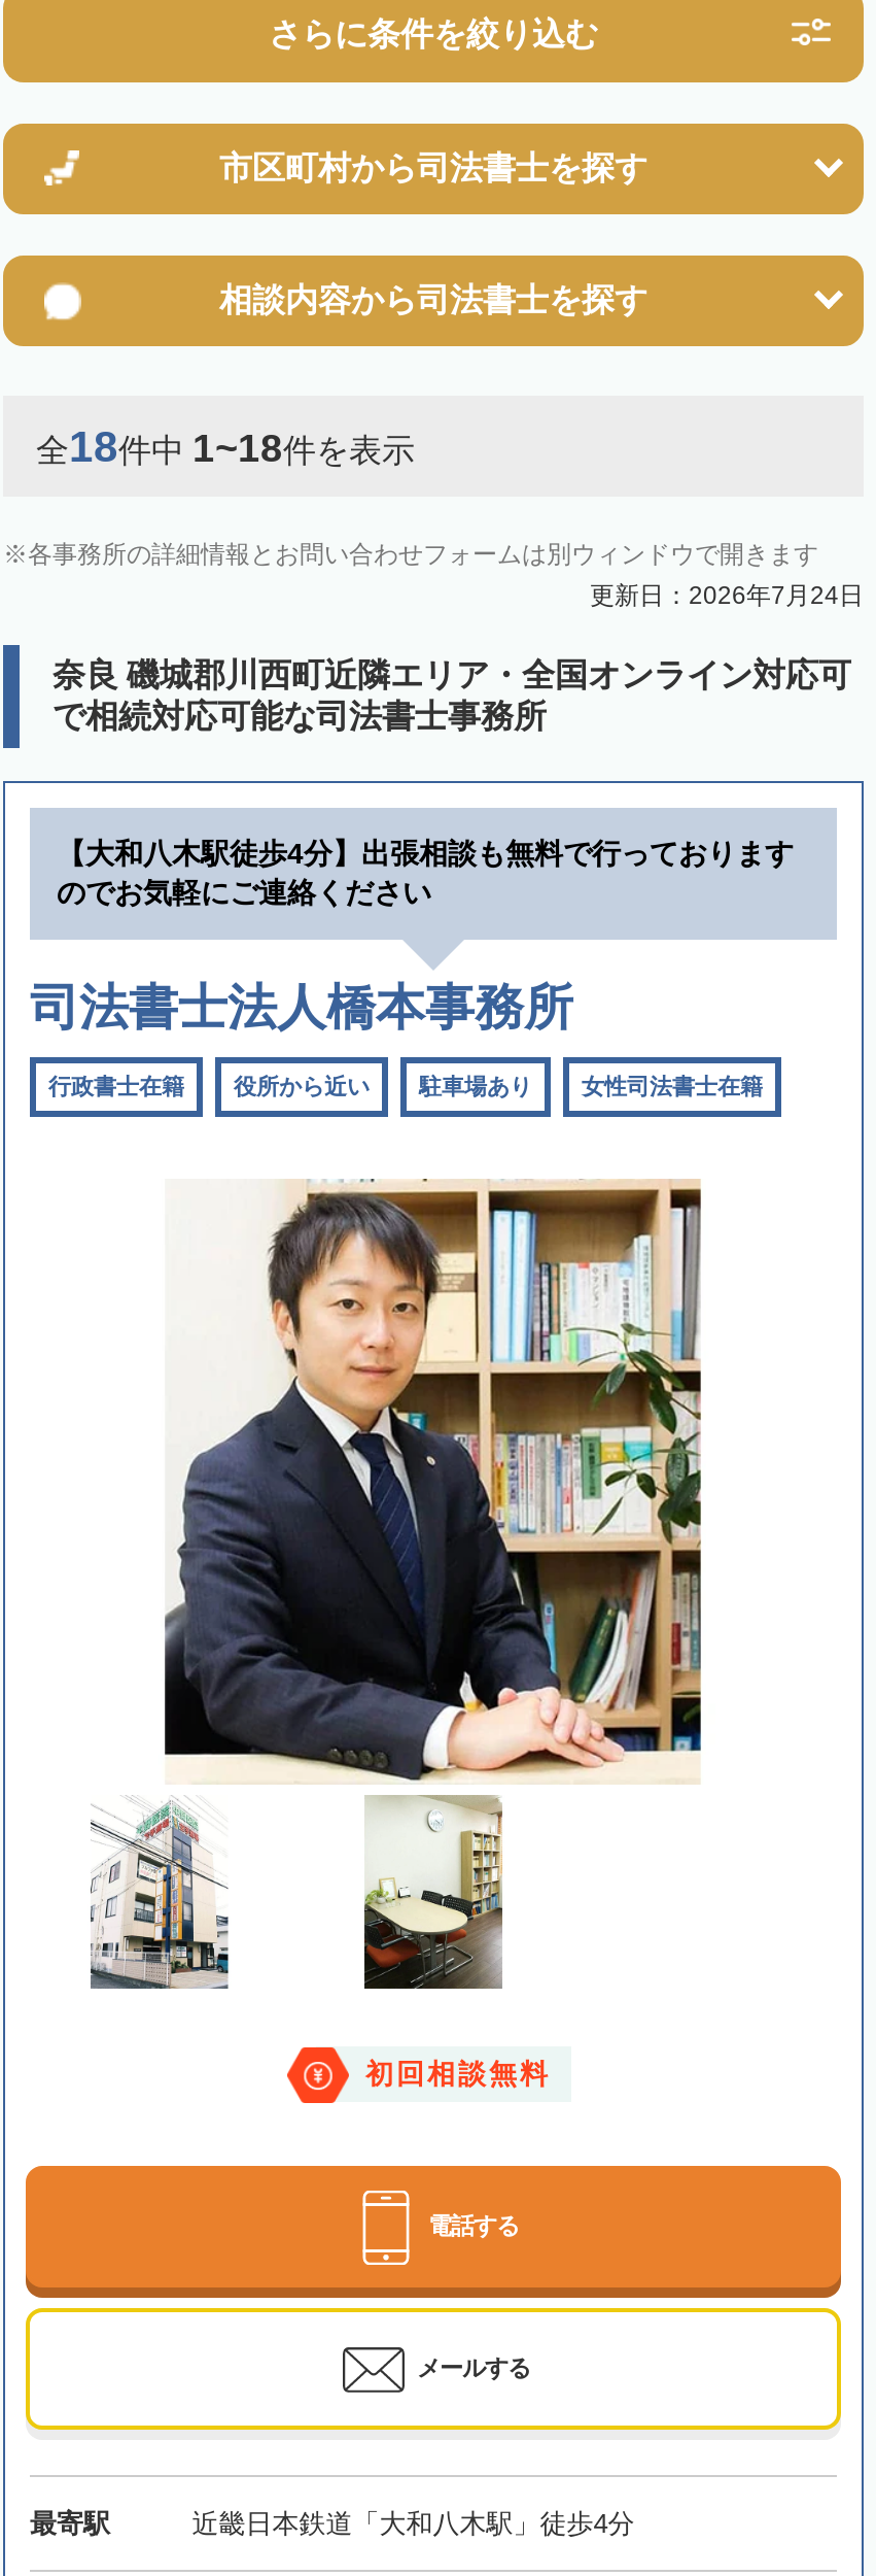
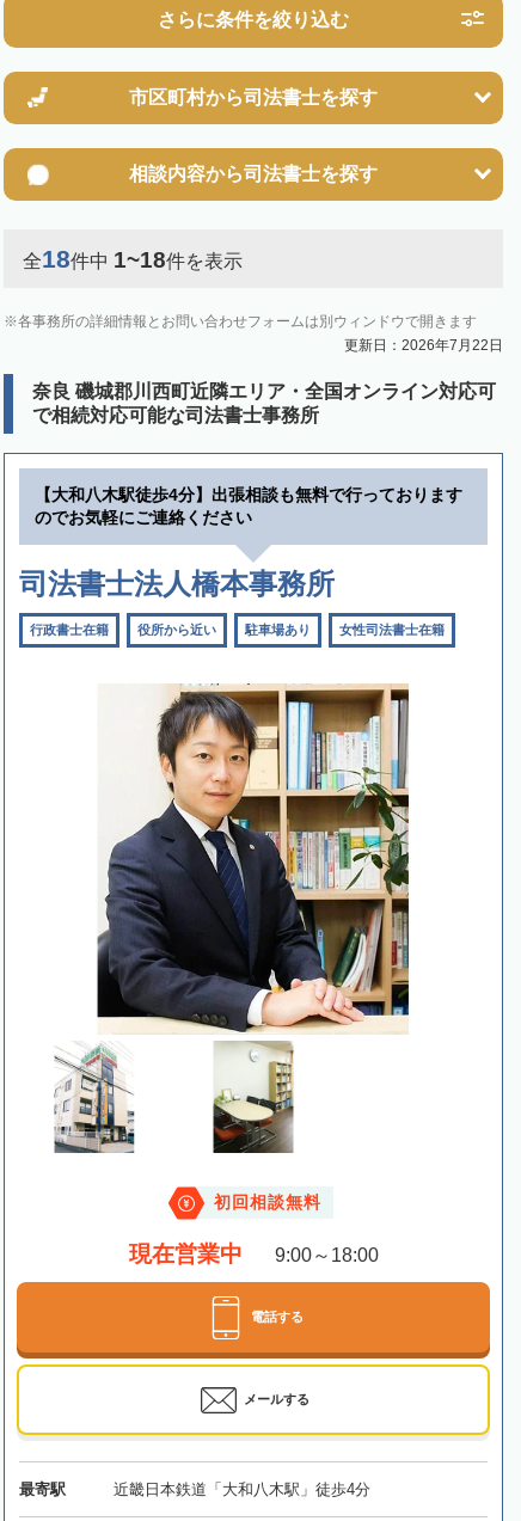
- 更新日：2026年7月24日
+ 更新日：2026年7月22日

+ 現在営業中
+ 9:00～18:00
